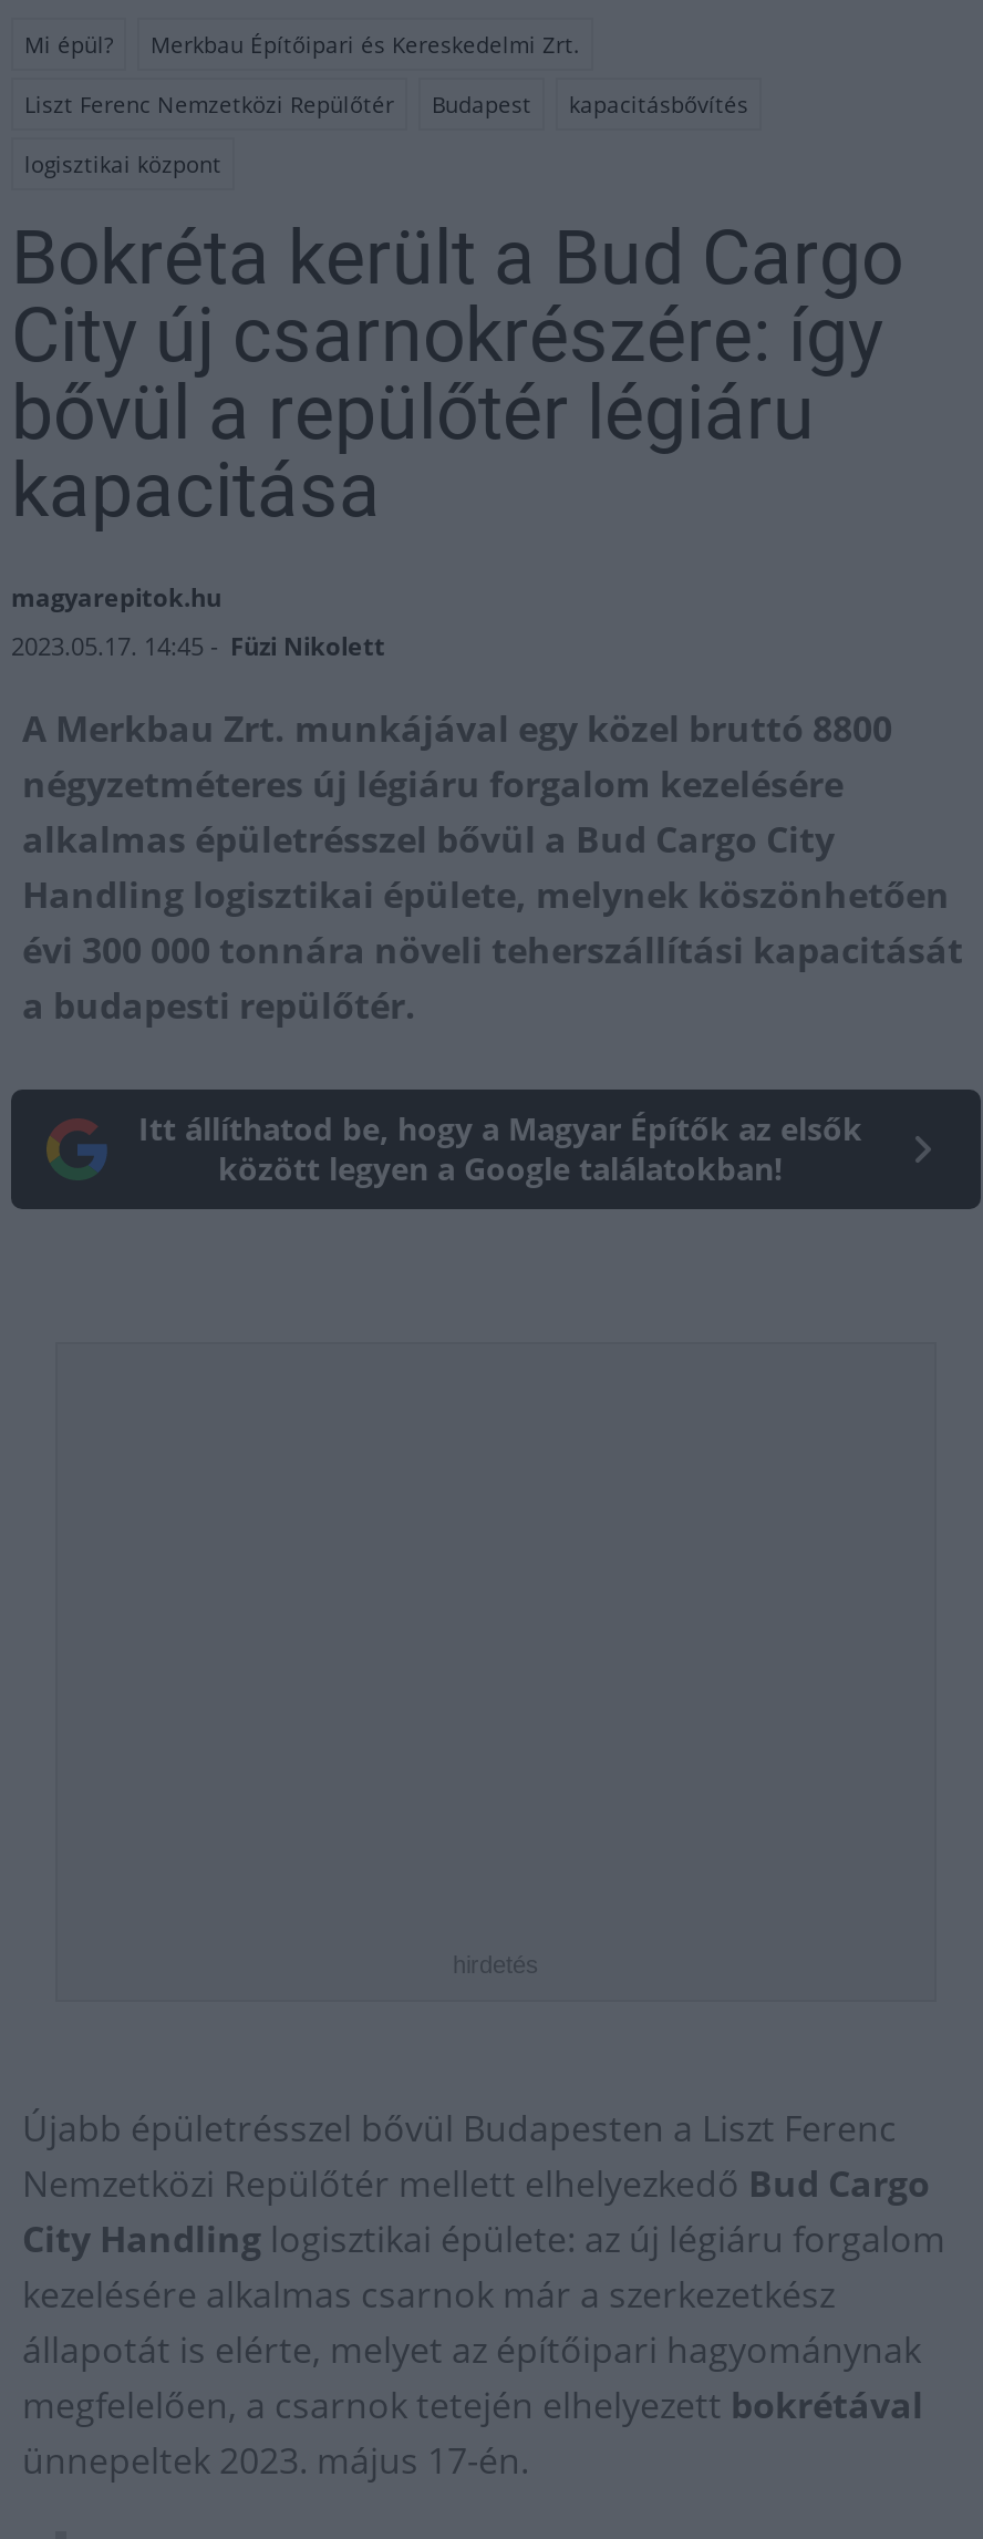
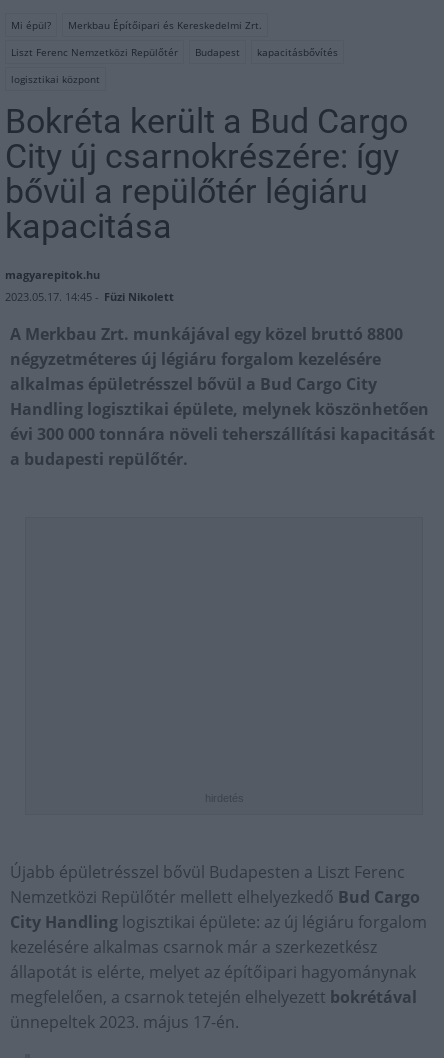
- Itt állíthatod be, hogy a Magyar Építők az elsők
- között legyen a Google találatokban!
